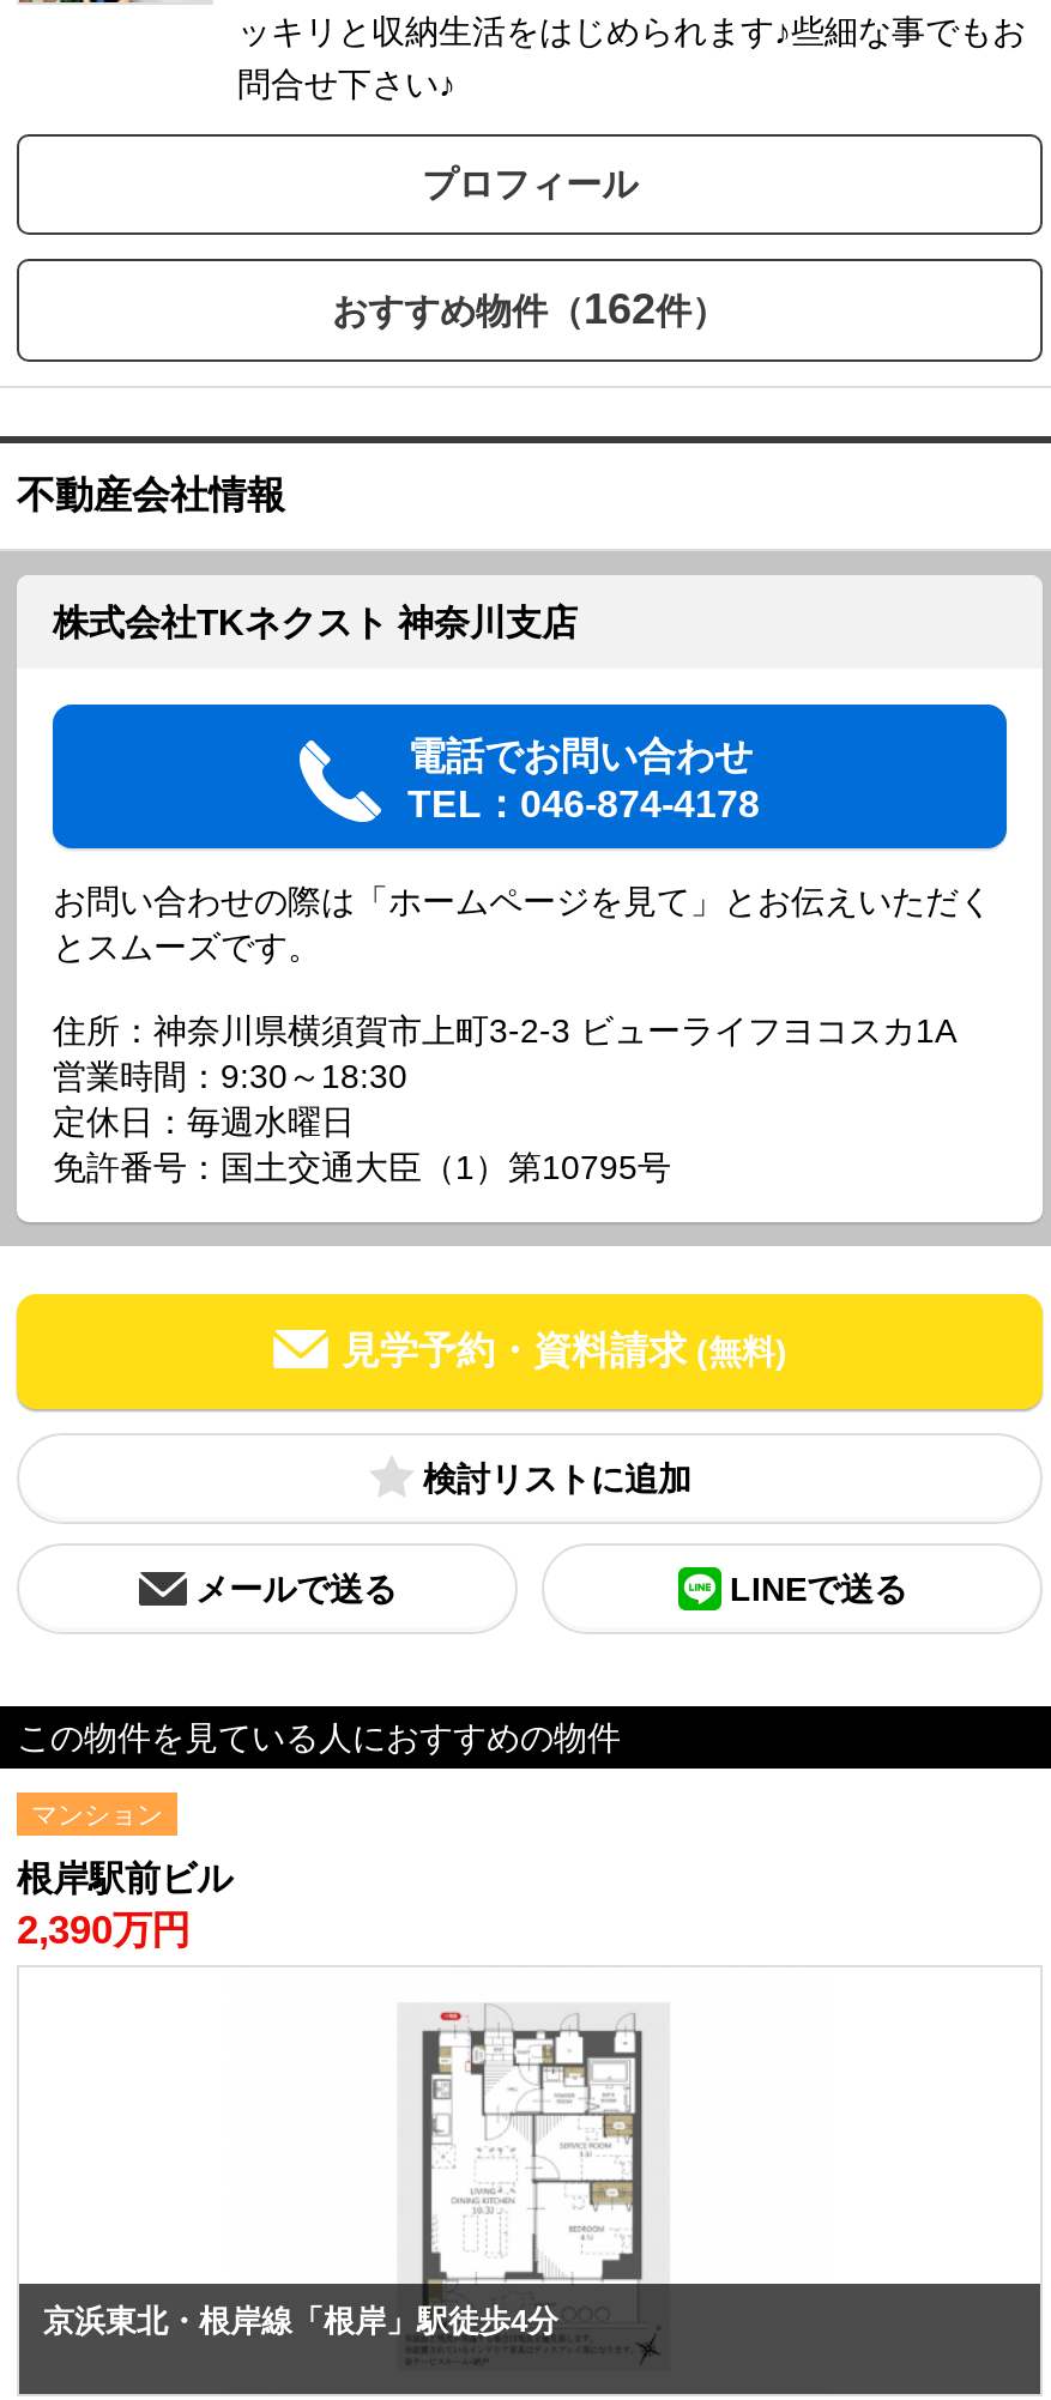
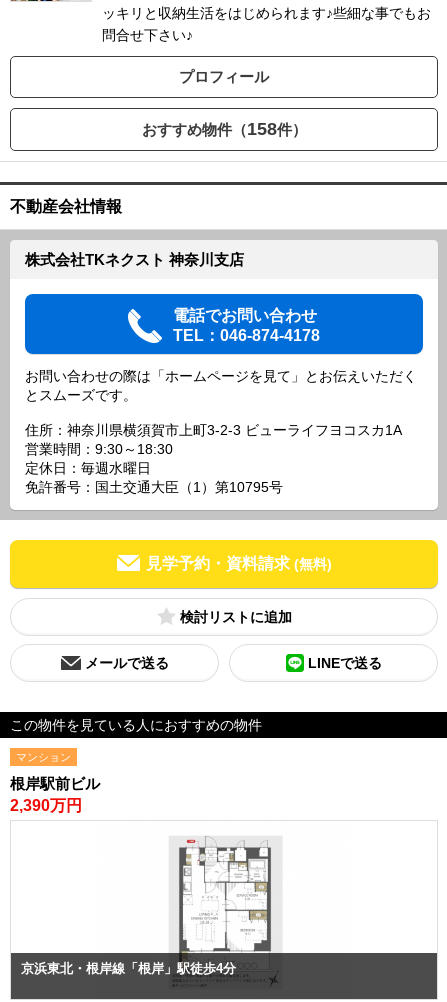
- おすすめ物件（162件）
+ おすすめ物件（158件）
